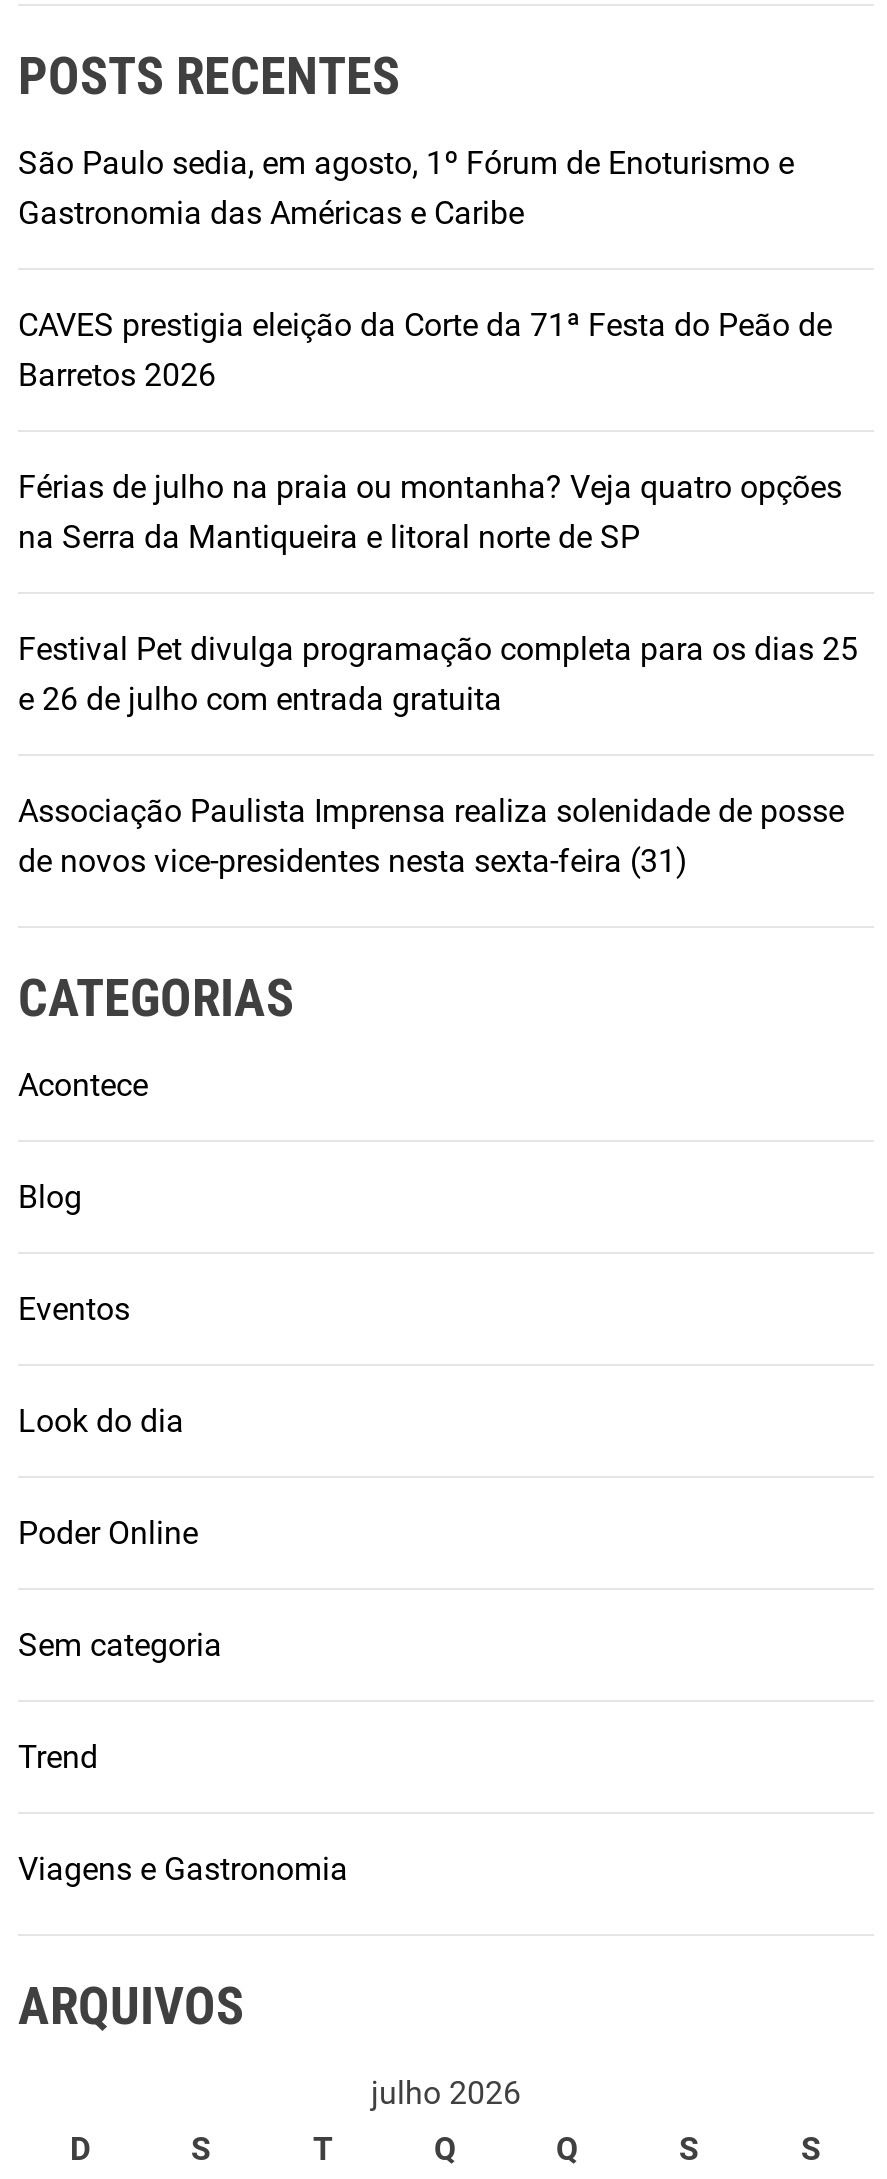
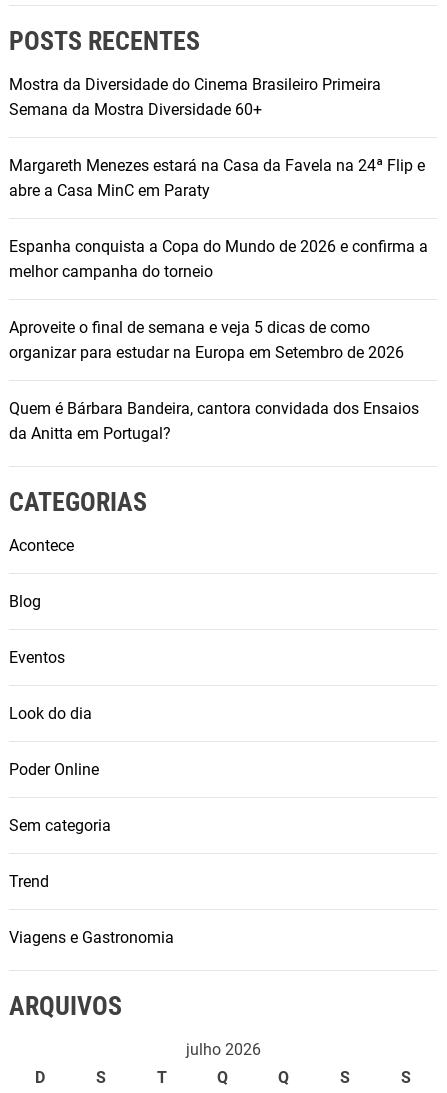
- São Paulo sedia, em agosto, 1º Fórum de Enoturismo e
- Gastronomia das Américas e Caribe
+ Mostra da Diversidade do Cinema Brasileiro Primeira
+ Semana da Mostra Diversidade 60+

- CAVES prestigia eleição da Corte da 71ª Festa do Peão de
- Barretos 2026
+ Margareth Menezes estará na Casa da Favela na 24ª Flip e
+ abre a Casa MinC em Paraty

- Férias de julho na praia ou montanha? Veja quatro opções
- na Serra da Mantiqueira e litoral norte de SP
+ Espanha conquista a Copa do Mundo de 2026 e confirma a
+ melhor campanha do torneio

- Festival Pet divulga programação completa para os dias 25
- e 26 de julho com entrada gratuita
+ Aproveite o final de semana e veja 5 dicas de como
+ organizar para estudar na Europa em Setembro de 2026

- Associação Paulista Imprensa realiza solenidade de posse
- de novos vice-presidentes nesta sexta-feira (31)
+ Quem é Bárbara Bandeira, cantora convidada dos Ensaios
+ da Anitta em Portugal?
